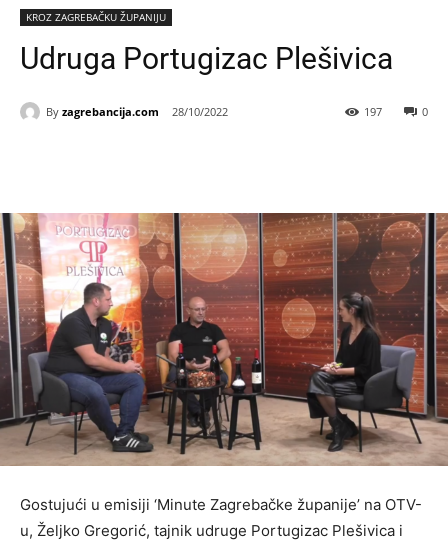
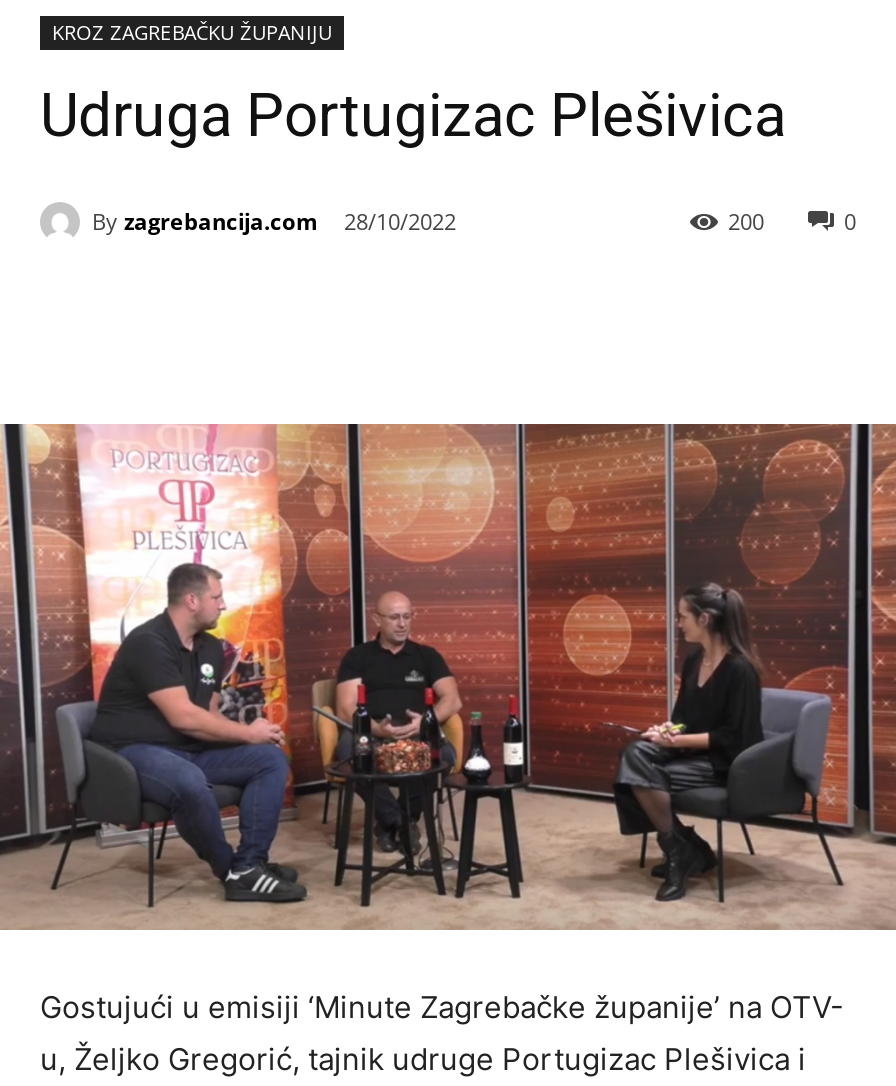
- 197
+ 200
